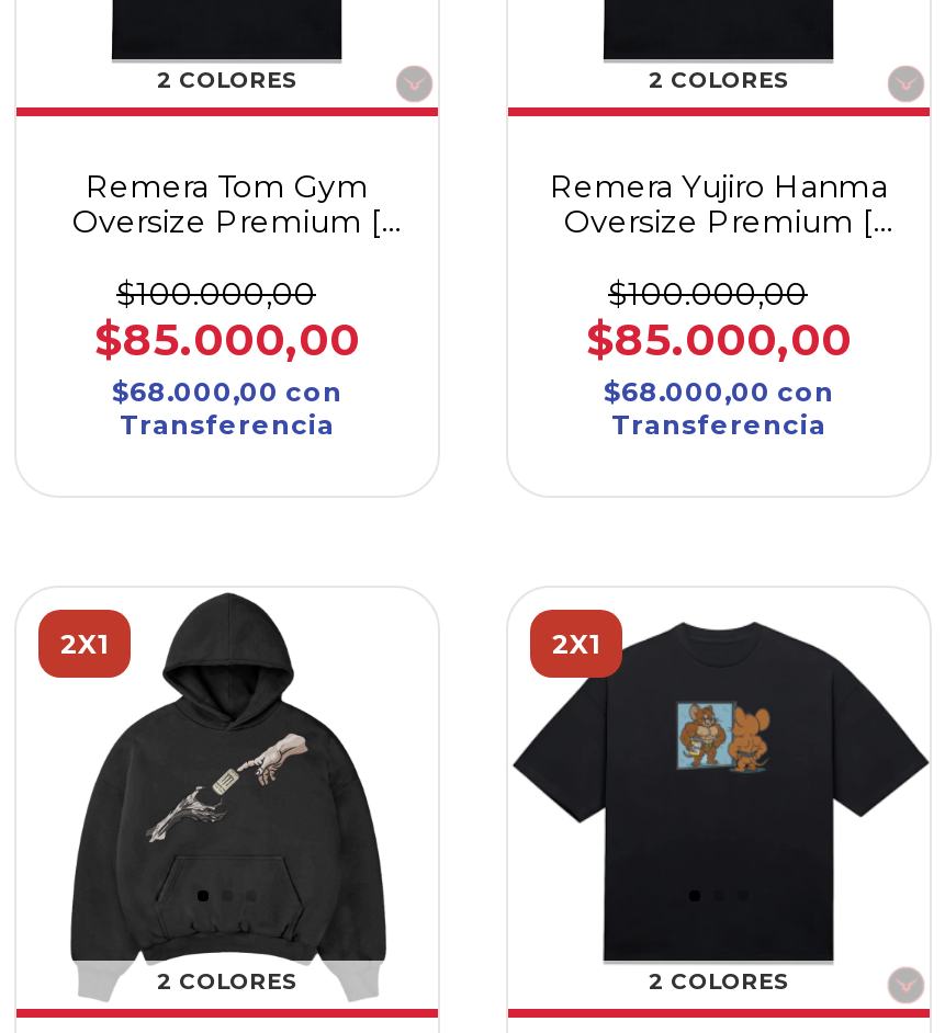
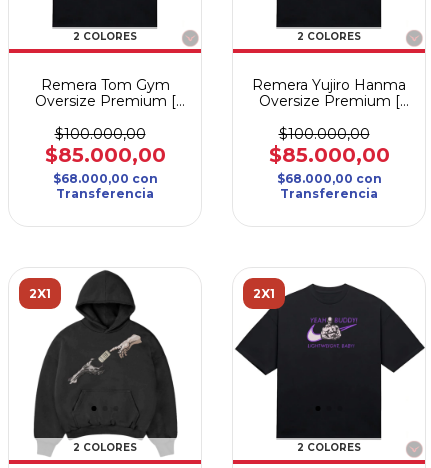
- [image]
+ [image]
